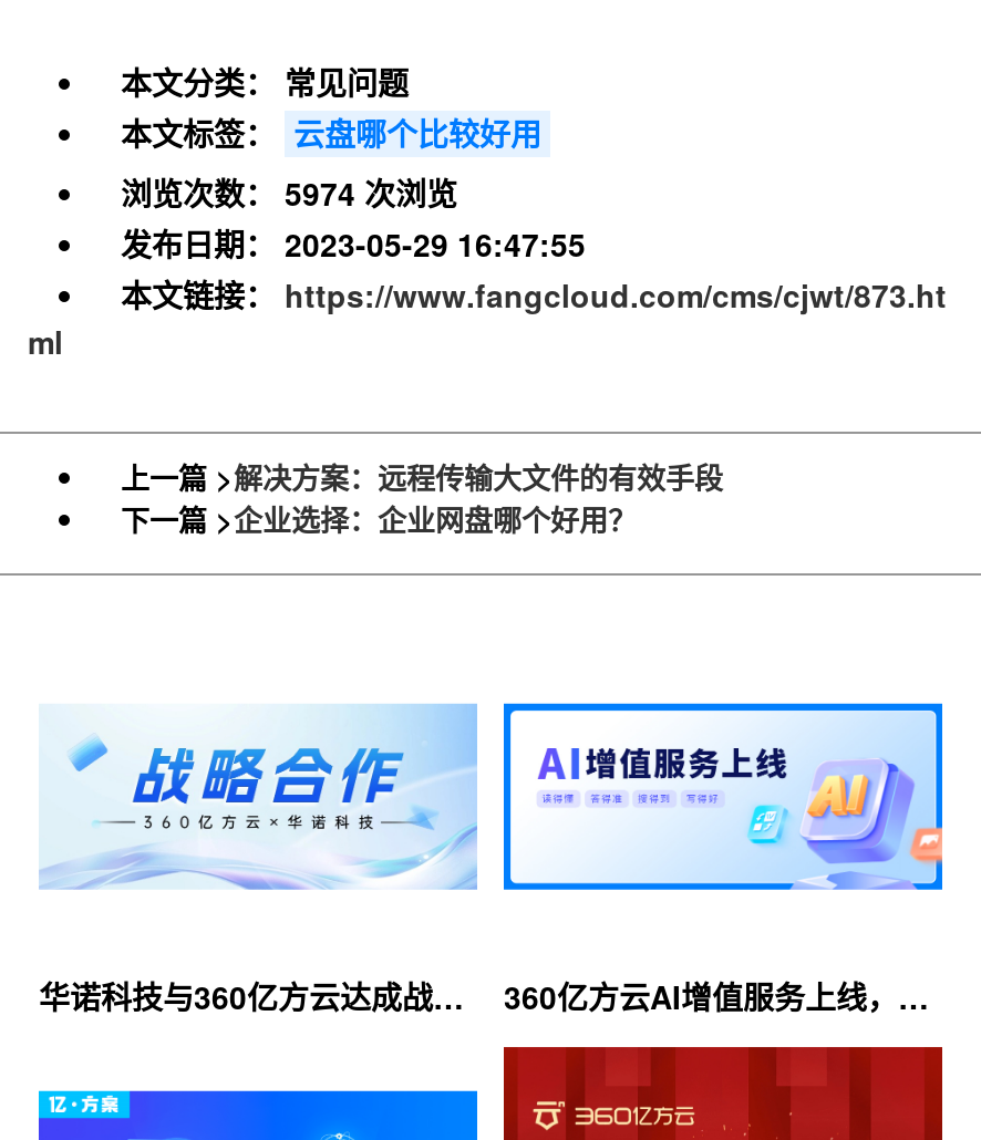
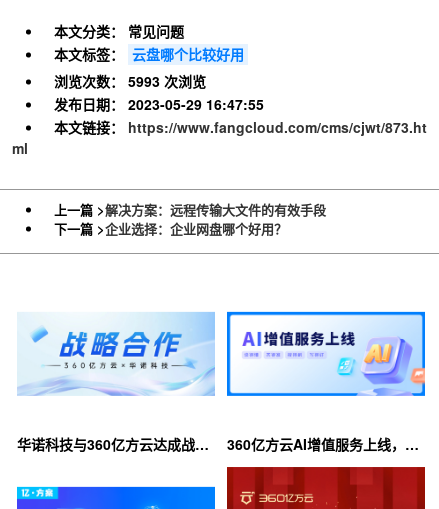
- 浏览次数： 5974 次浏览
+ 浏览次数： 5993 次浏览
